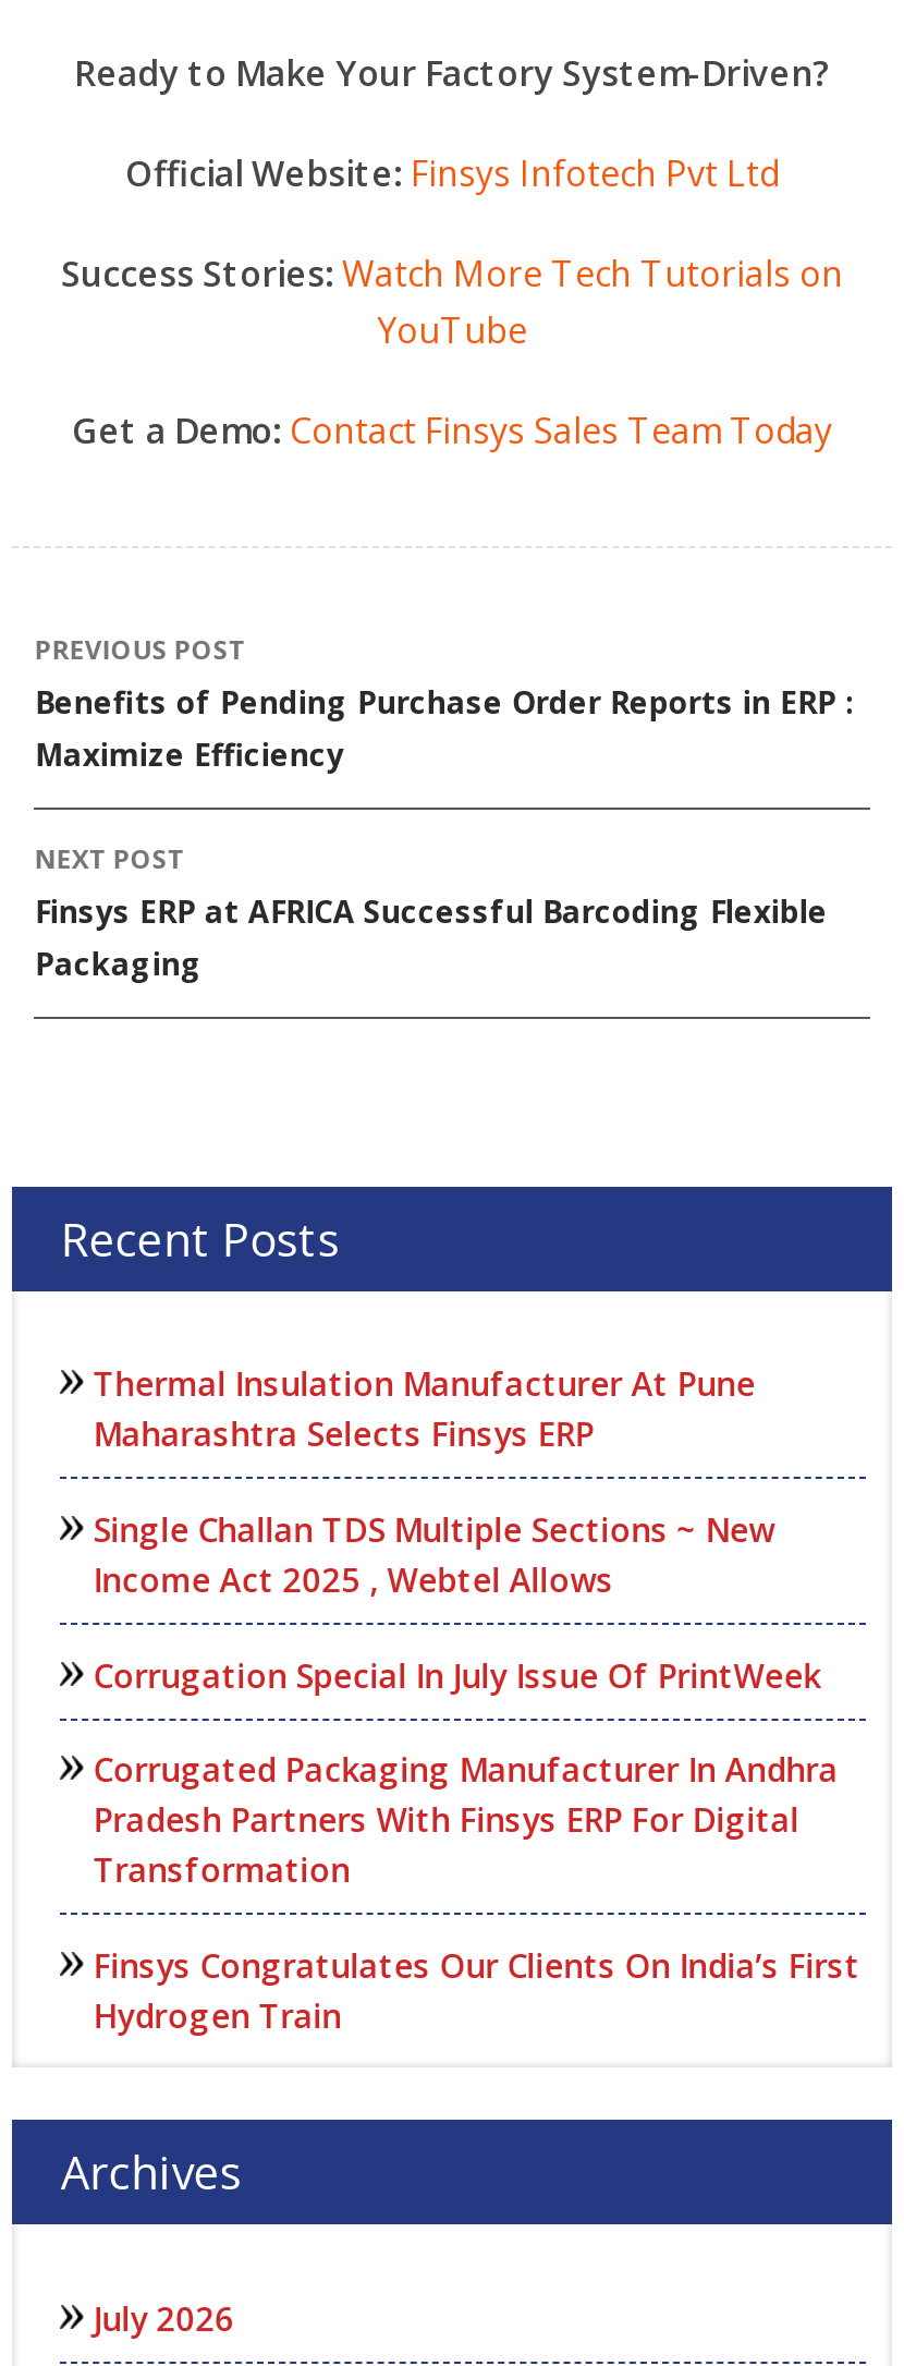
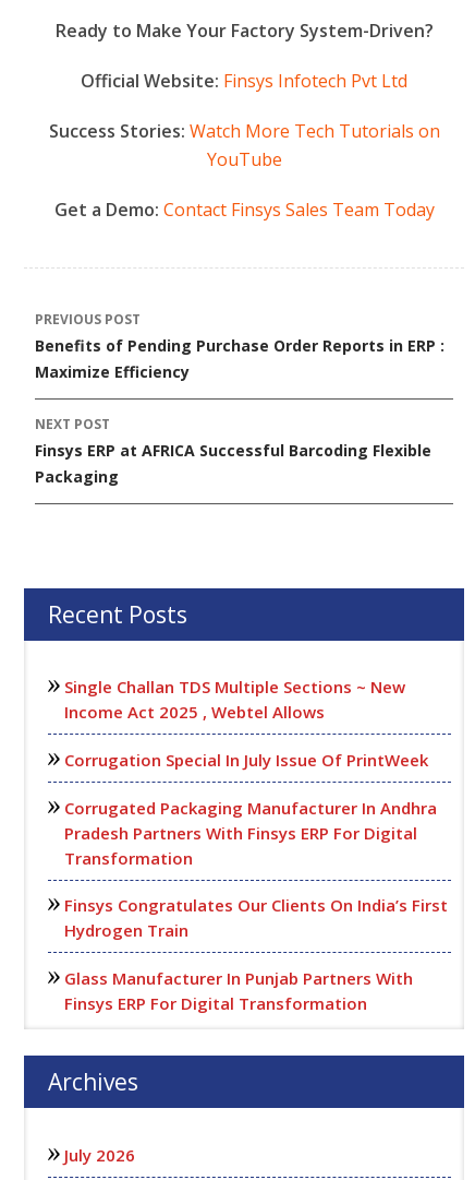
- Thermal Insulation Manufacturer At Pune
- Maharashtra Selects Finsys ERP

moved up: Single Challan TDS Multiple Sections ~ New | Income Act 2025 , Webtel Allows | Corrugation Special In July Issue Of PrintWeek | Corrugated Packaging Manufacturer In Andhra | Pradesh Partners With Finsys ERP For Digital | Transformation | Finsys Congratulates Our Clients On India’s First | Hydrogen Train

+ Glass Manufacturer In Punjab Partners With
+ Finsys ERP For Digital Transformation
